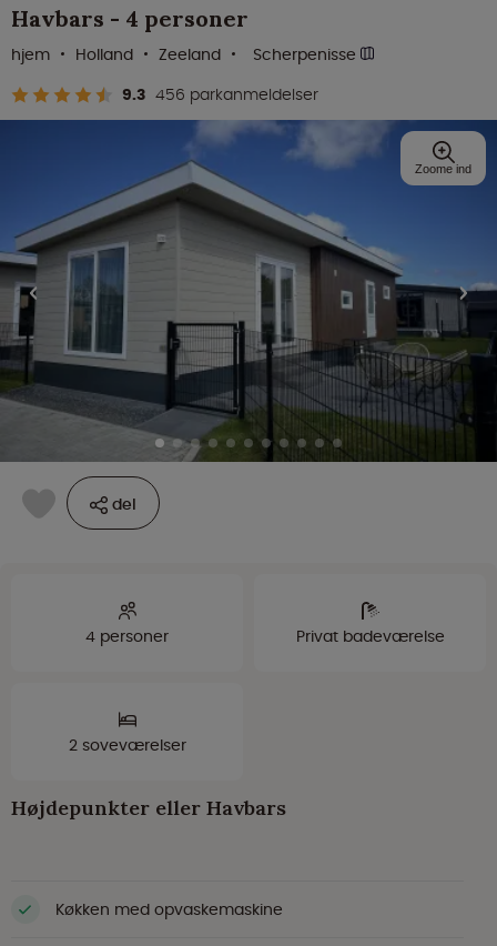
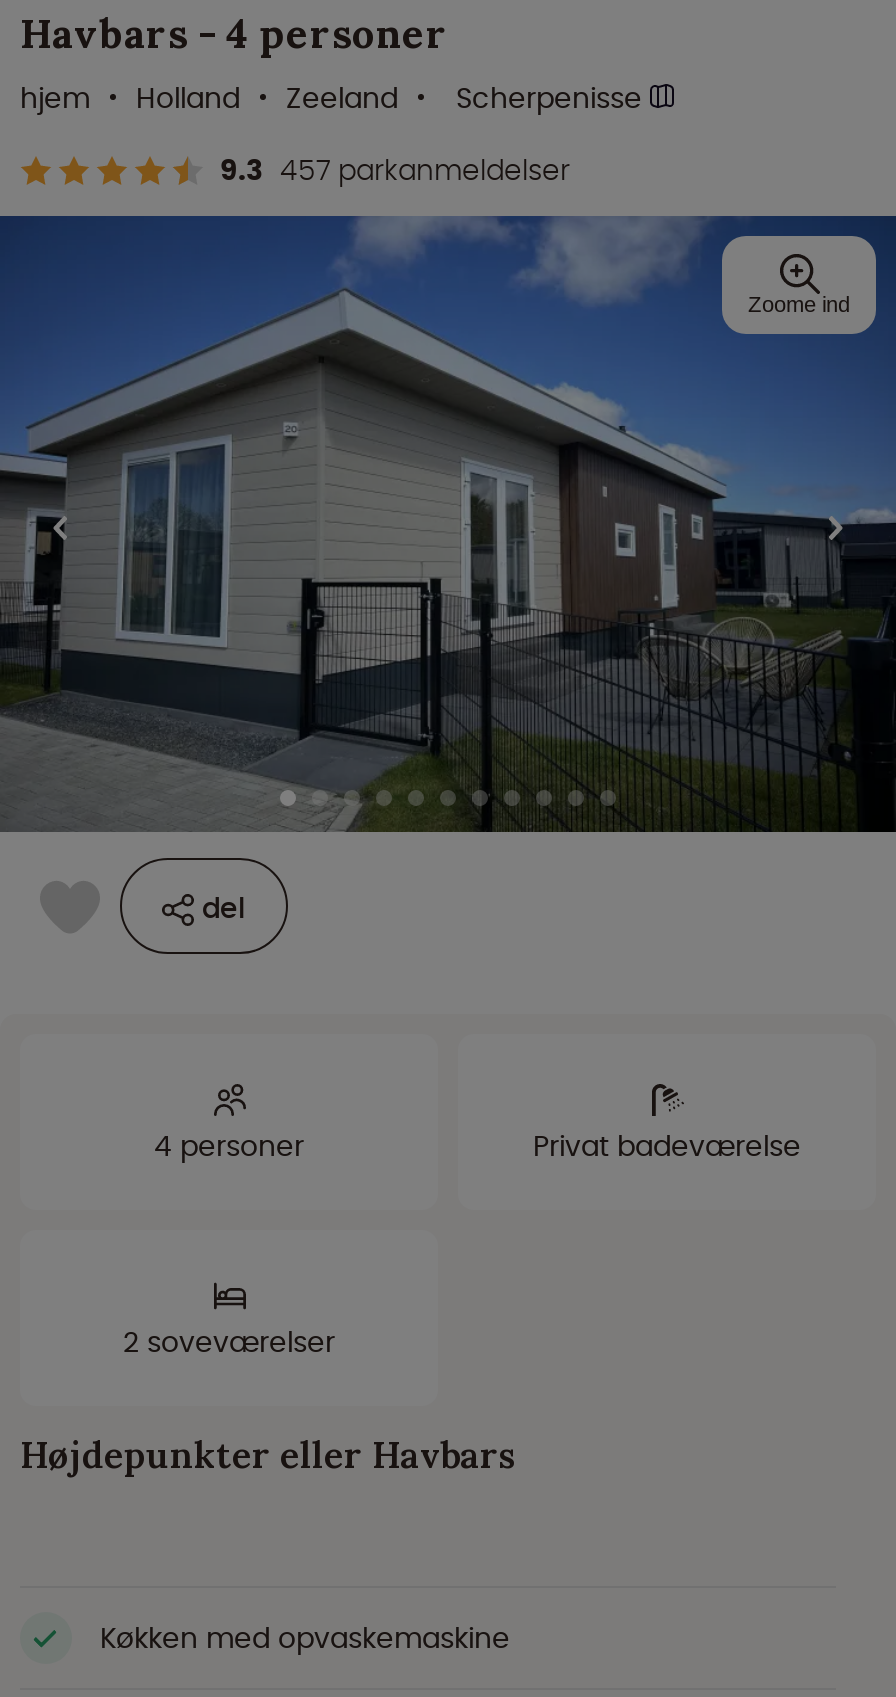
- 9.3 456 parkanmeldelser
+ 9.3 457 parkanmeldelser
